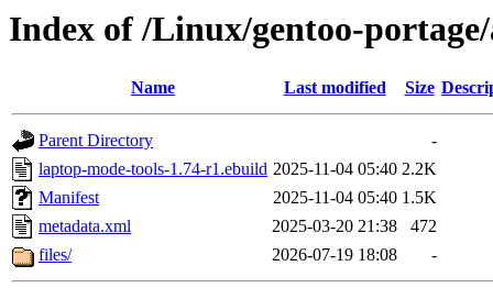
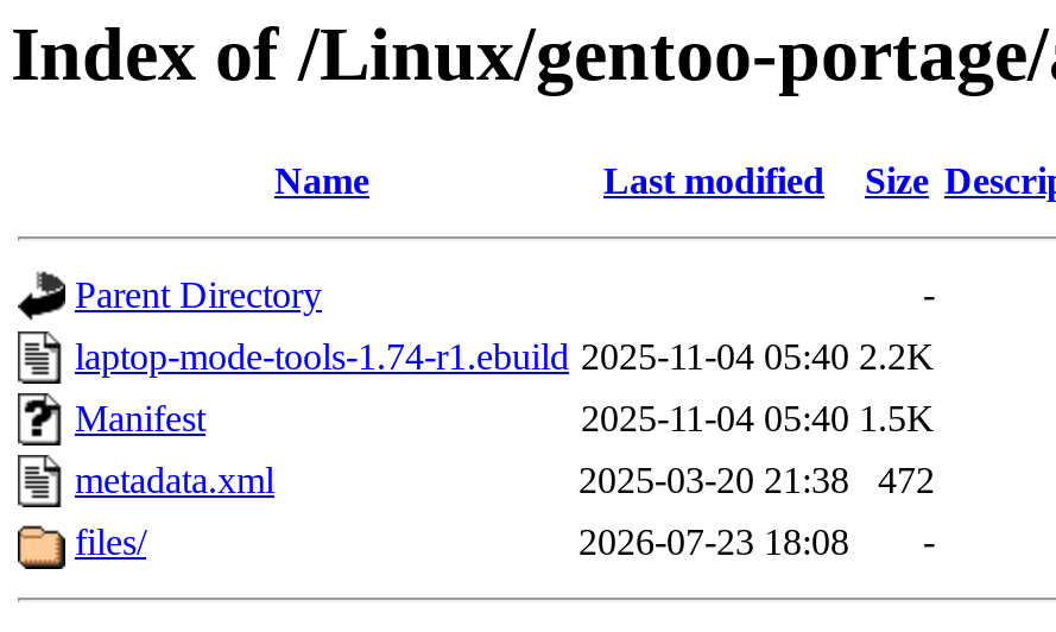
- 2026-07-19 18:08
+ 2026-07-23 18:08
